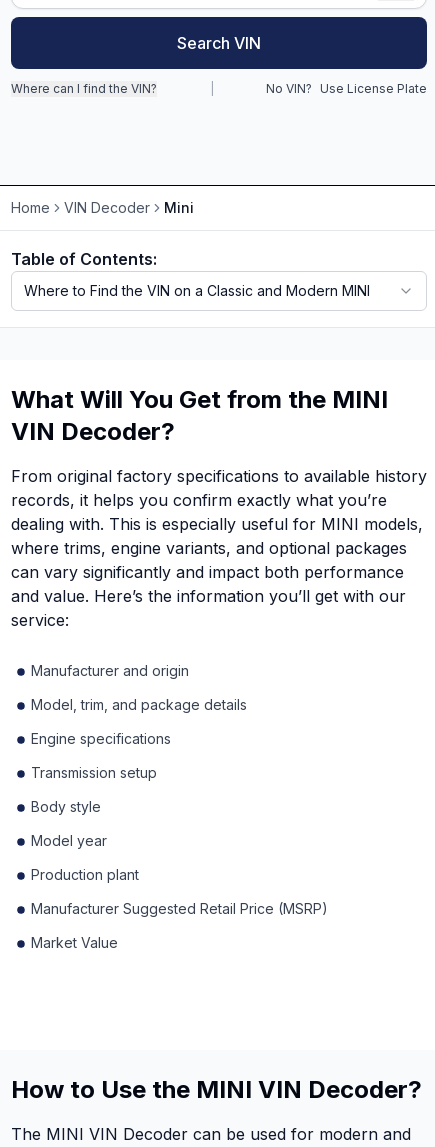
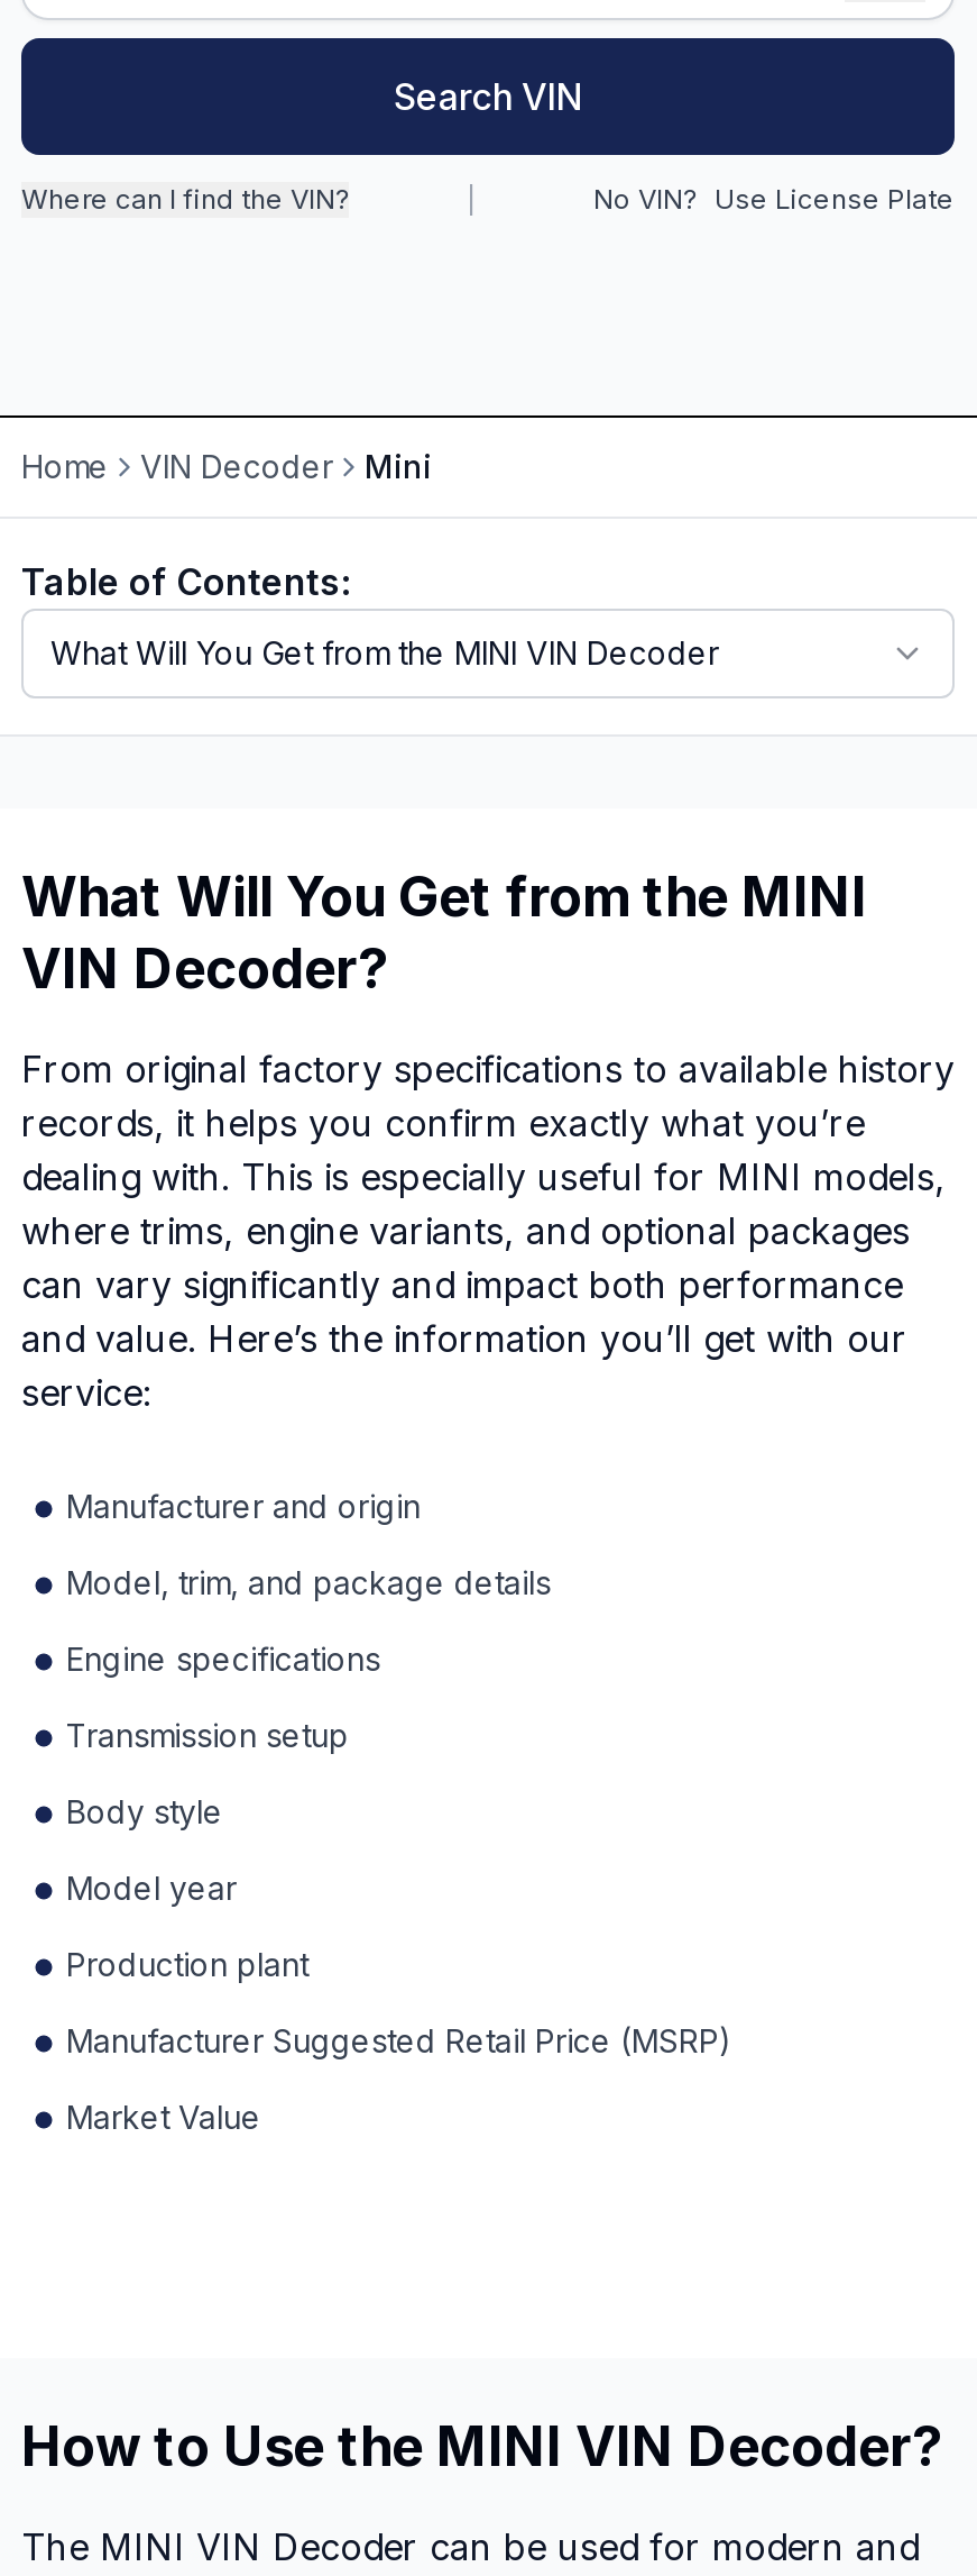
- Where to Find the VIN on a Classic and Modern MINI
+ What Will You Get from the MINI VIN Decoder
